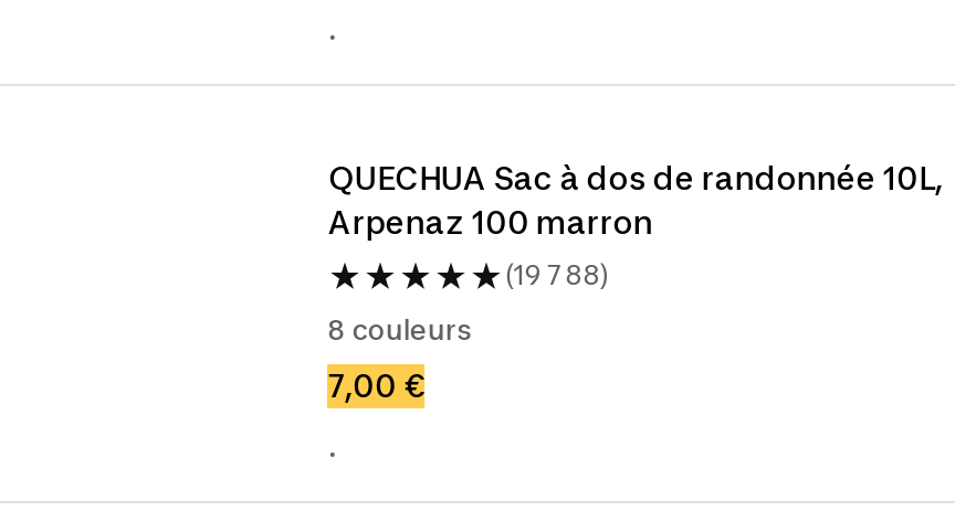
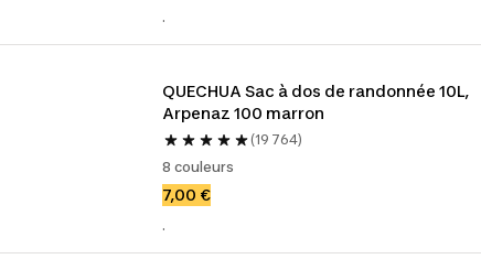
- (19 788)
+ (19 764)
